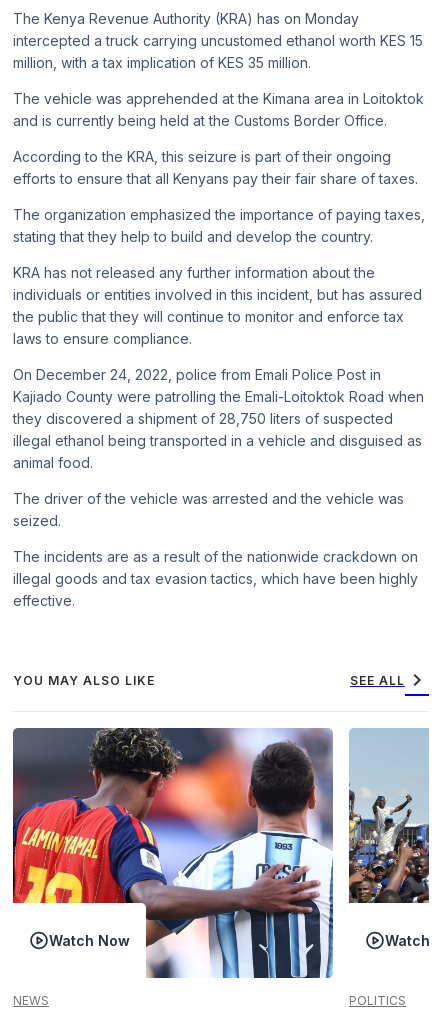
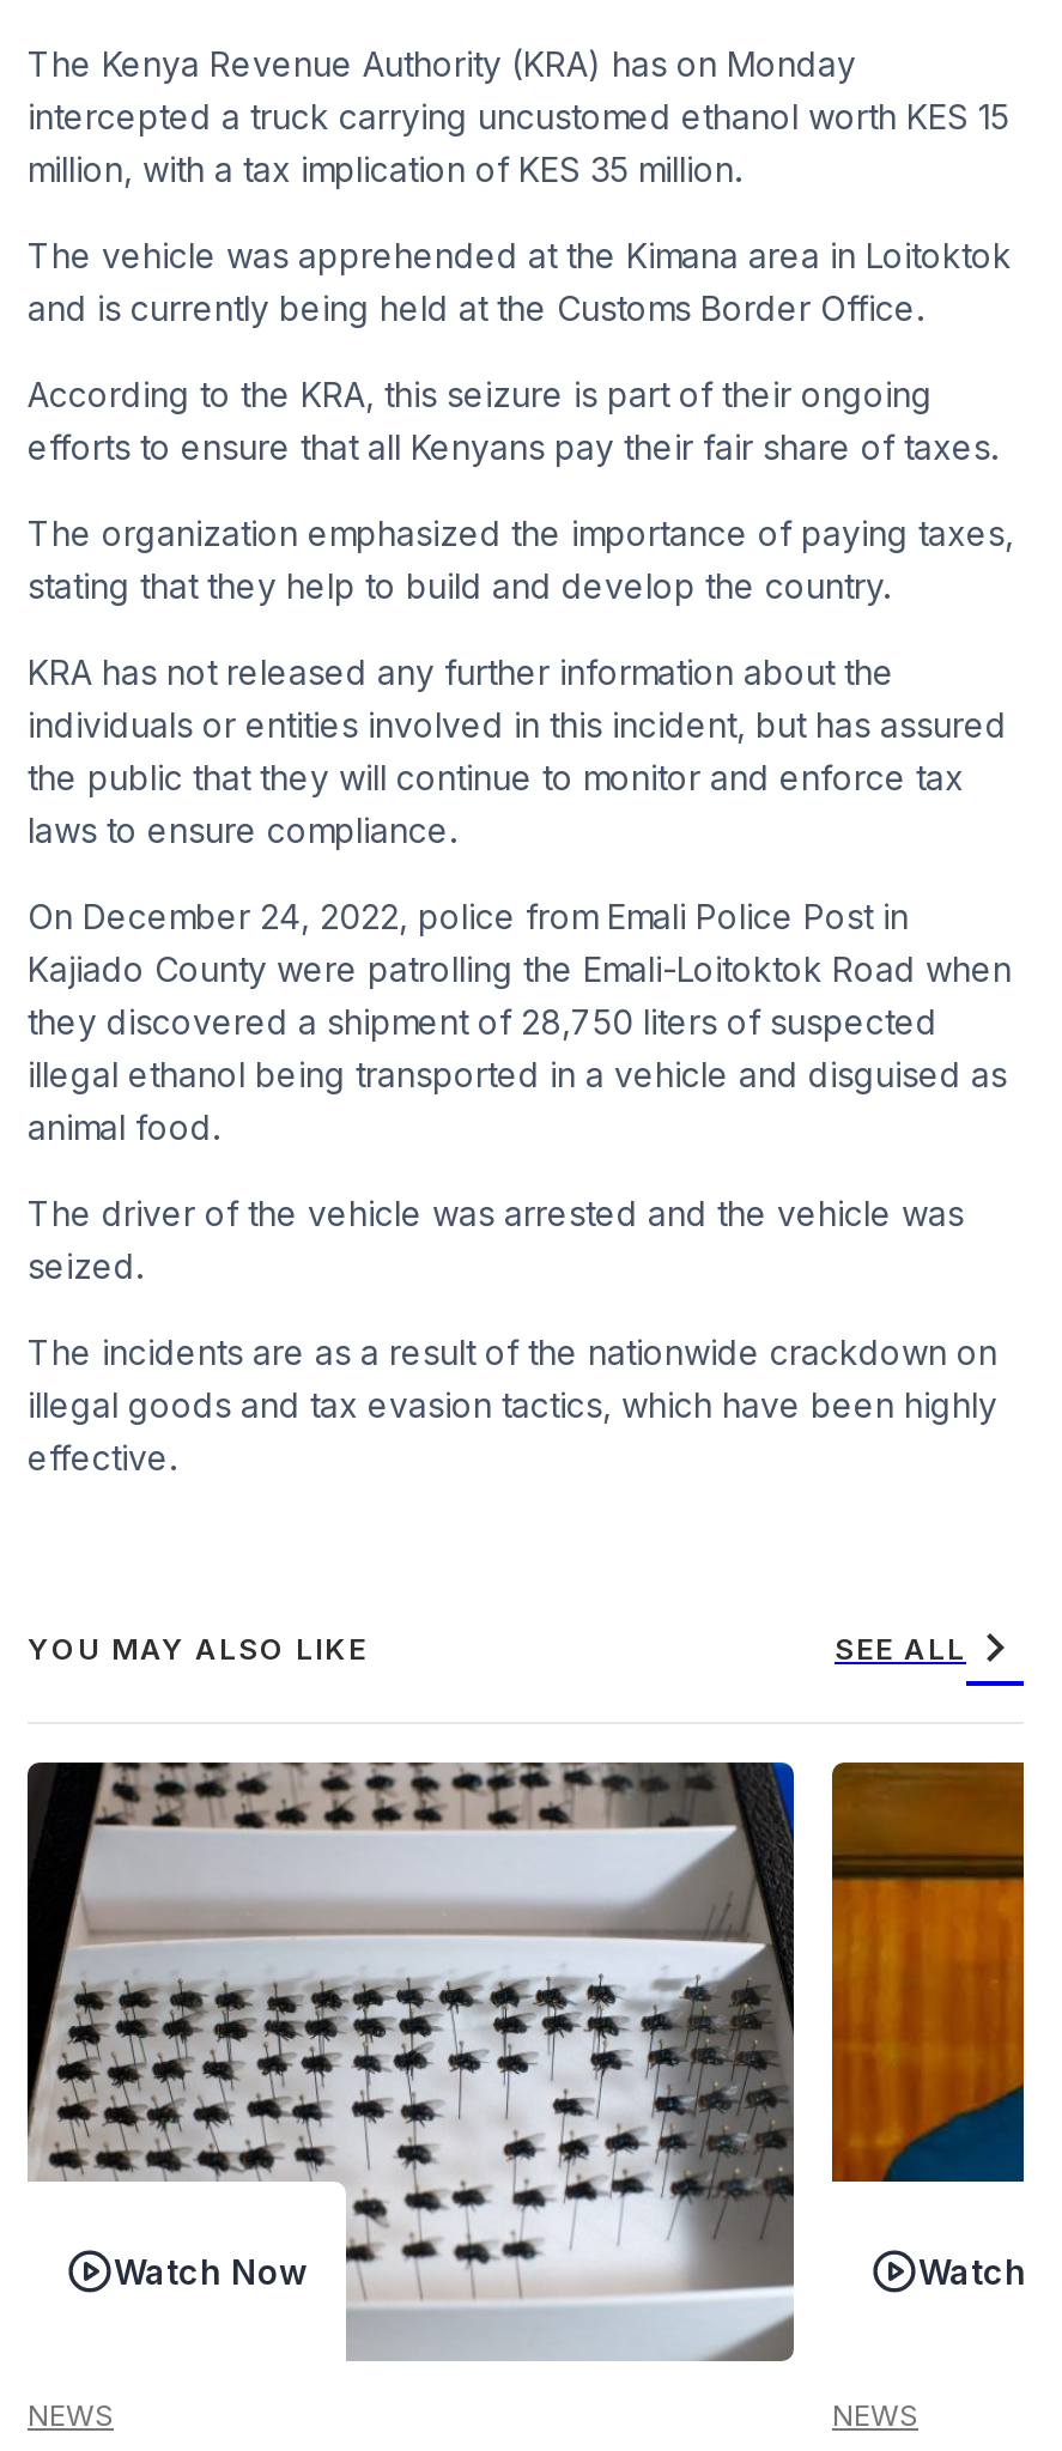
- [image]
- POLITICS
+ [image]
+ NEWS

- [image]
+ [image]
